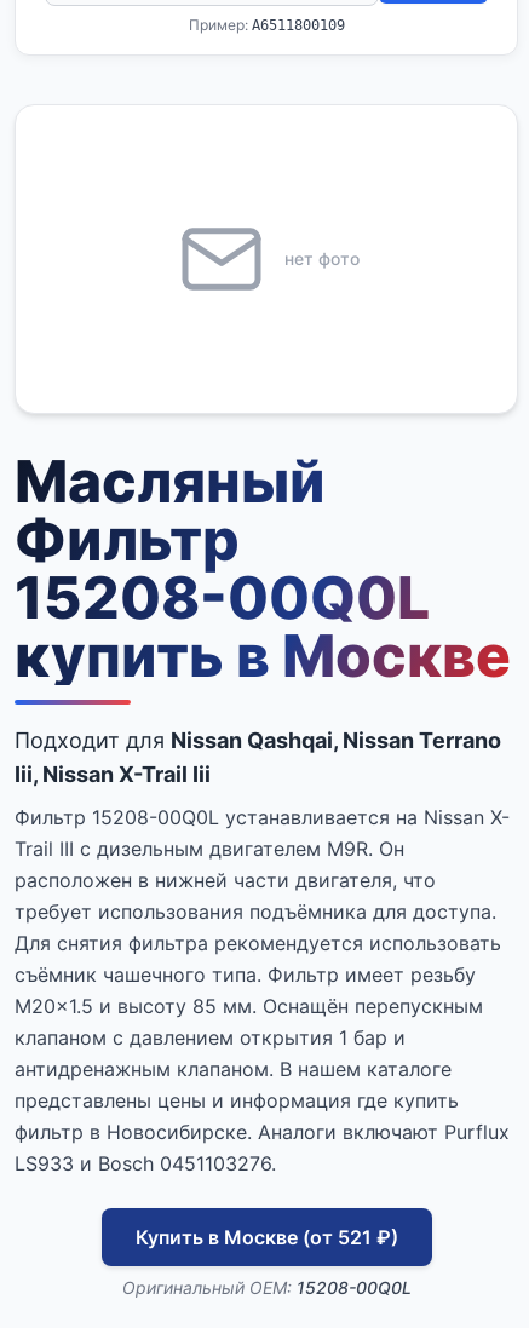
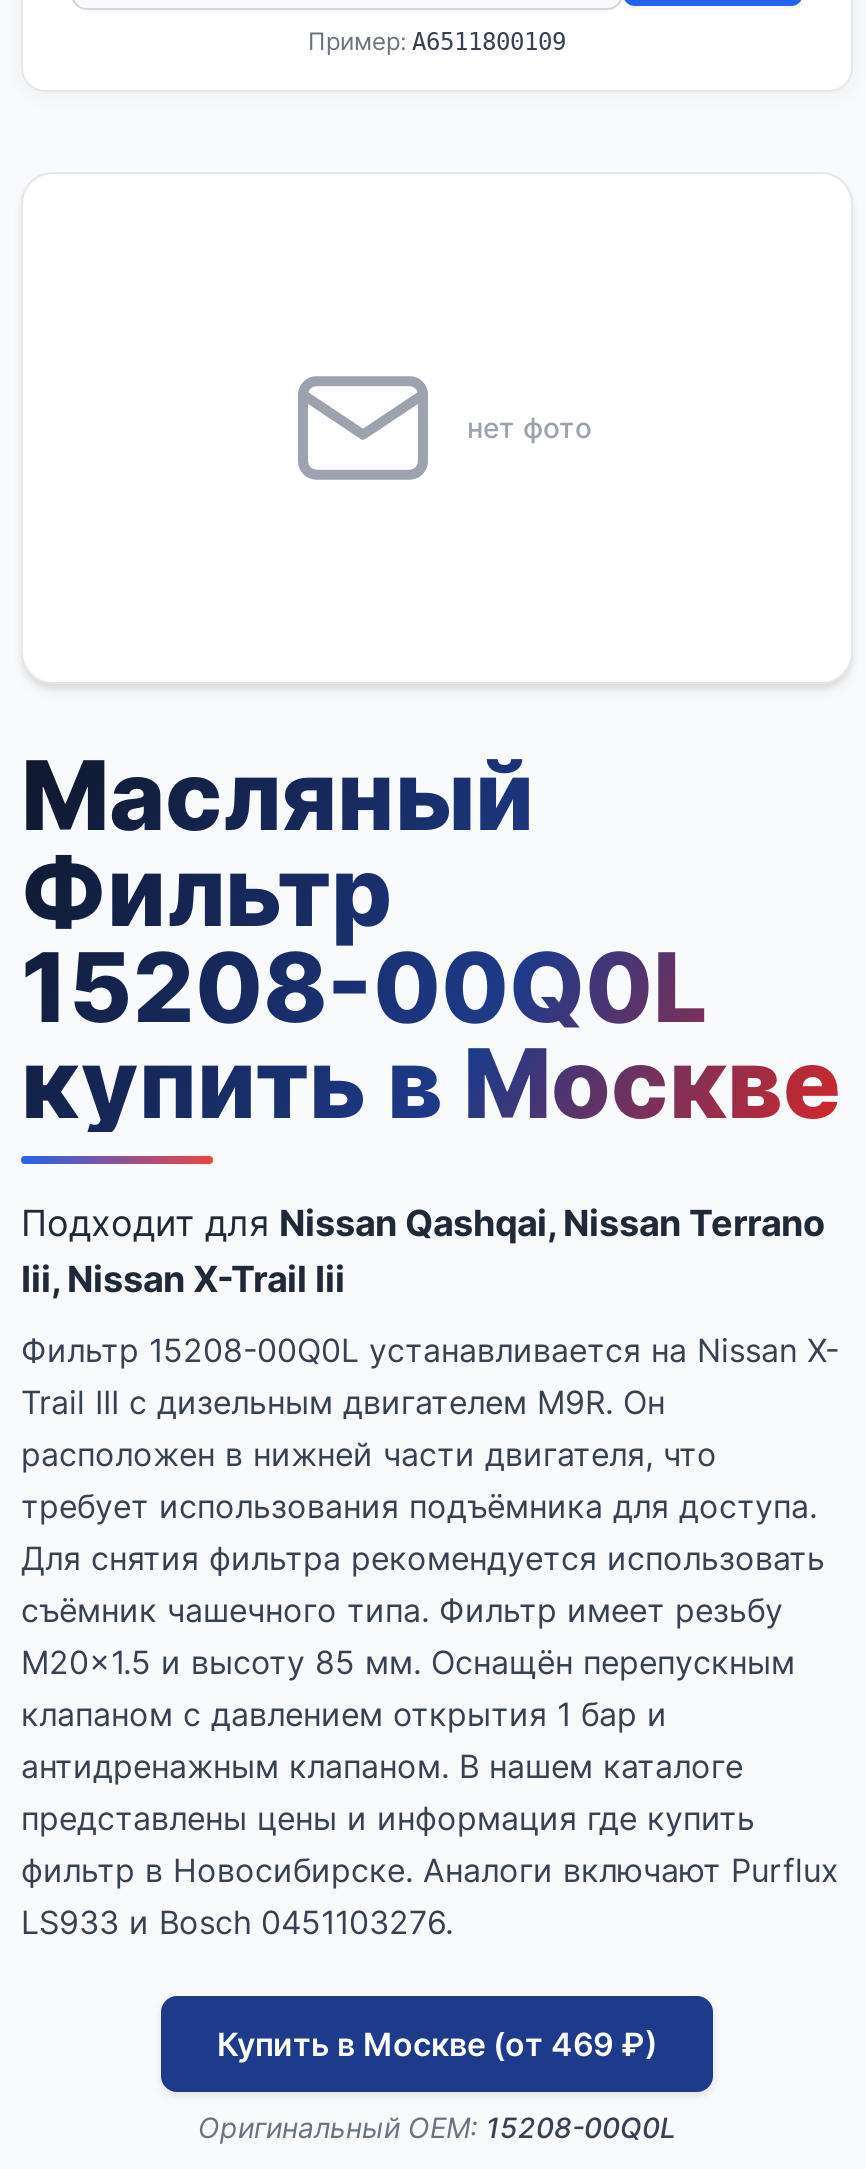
- Купить в Москве (от 521 ₽)
+ Купить в Москве (от 469 ₽)
